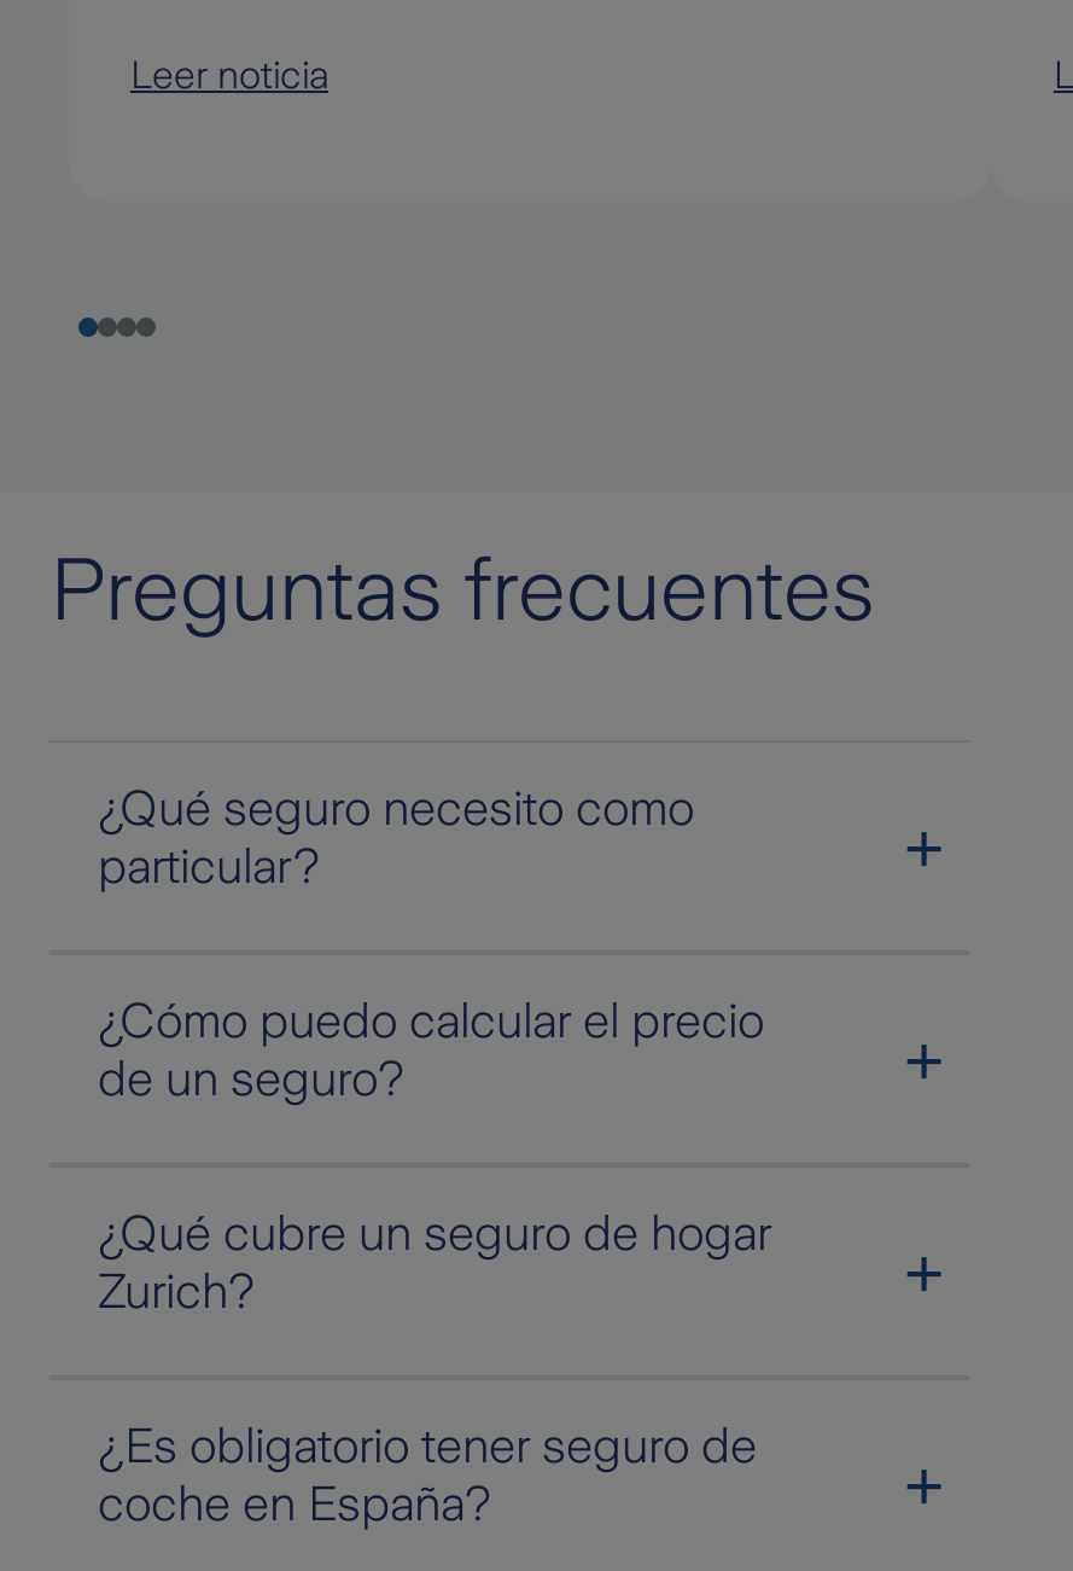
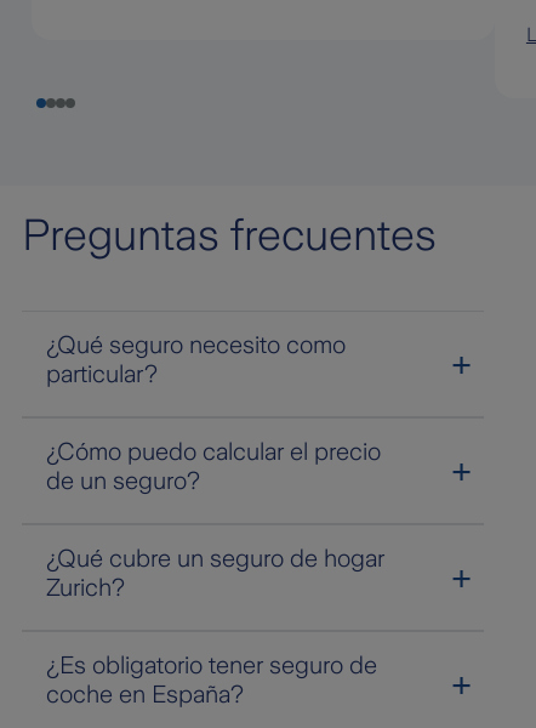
- Leer noticia
